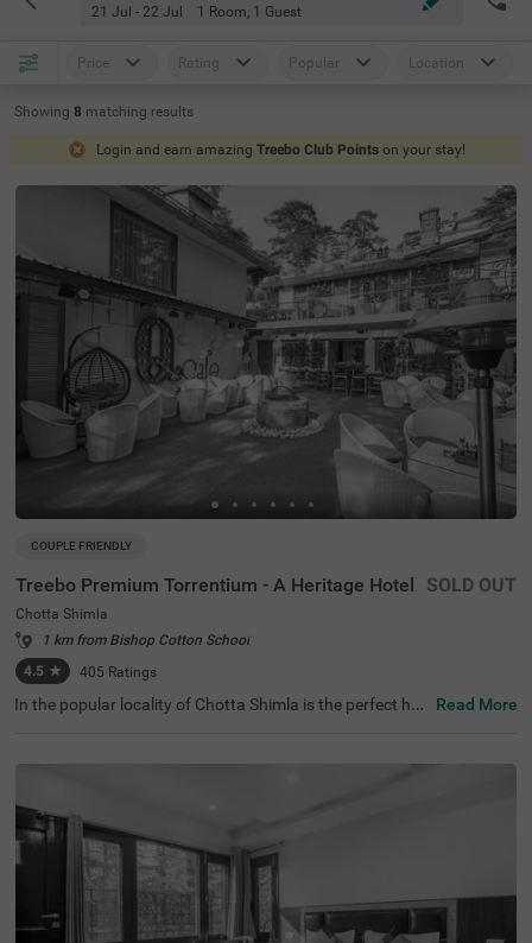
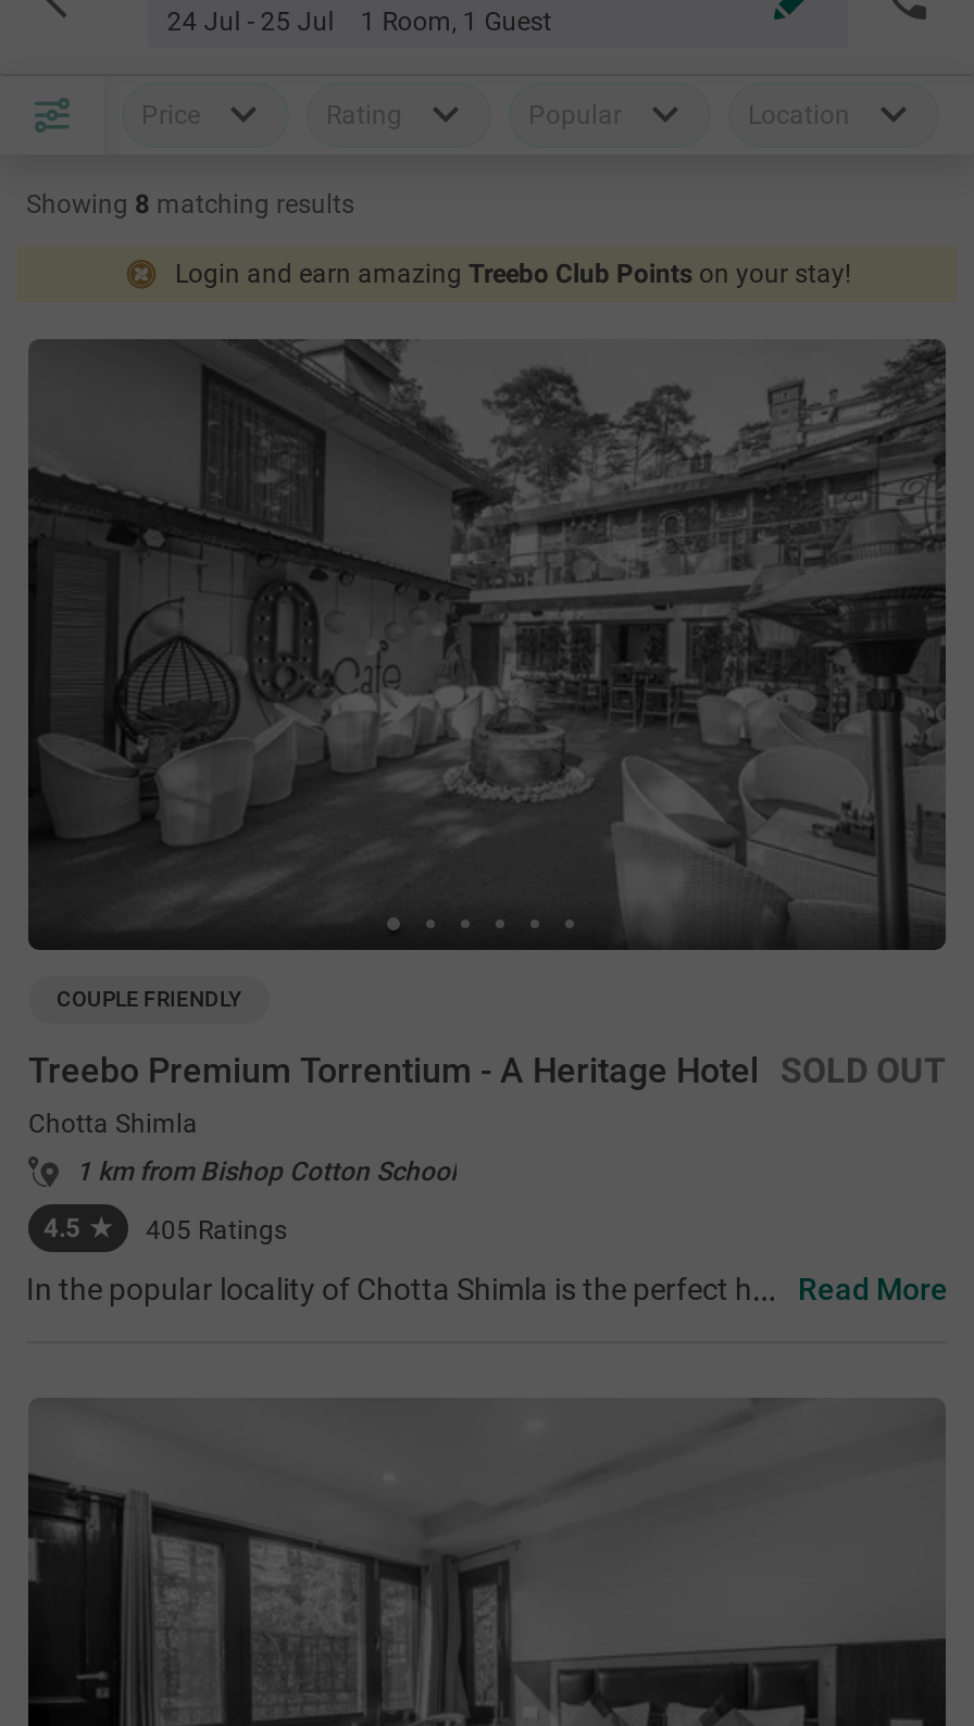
- 21 Jul - 22 Jul 1 Room, 1 Guest
+ 24 Jul - 25 Jul 1 Room, 1 Guest
